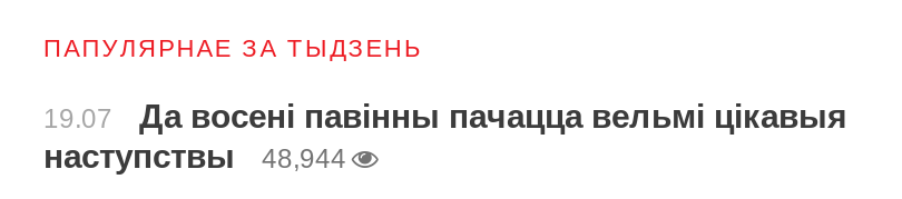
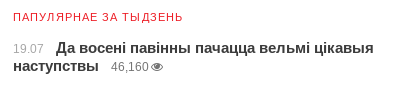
- наступствы 48,944
+ наступствы 46,160
